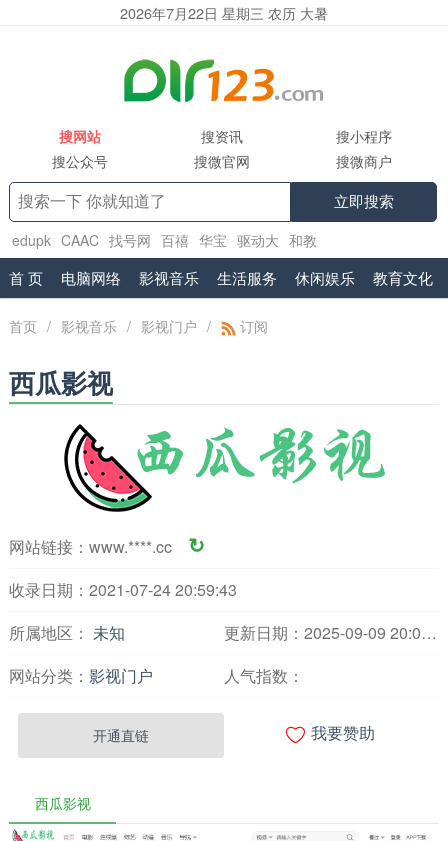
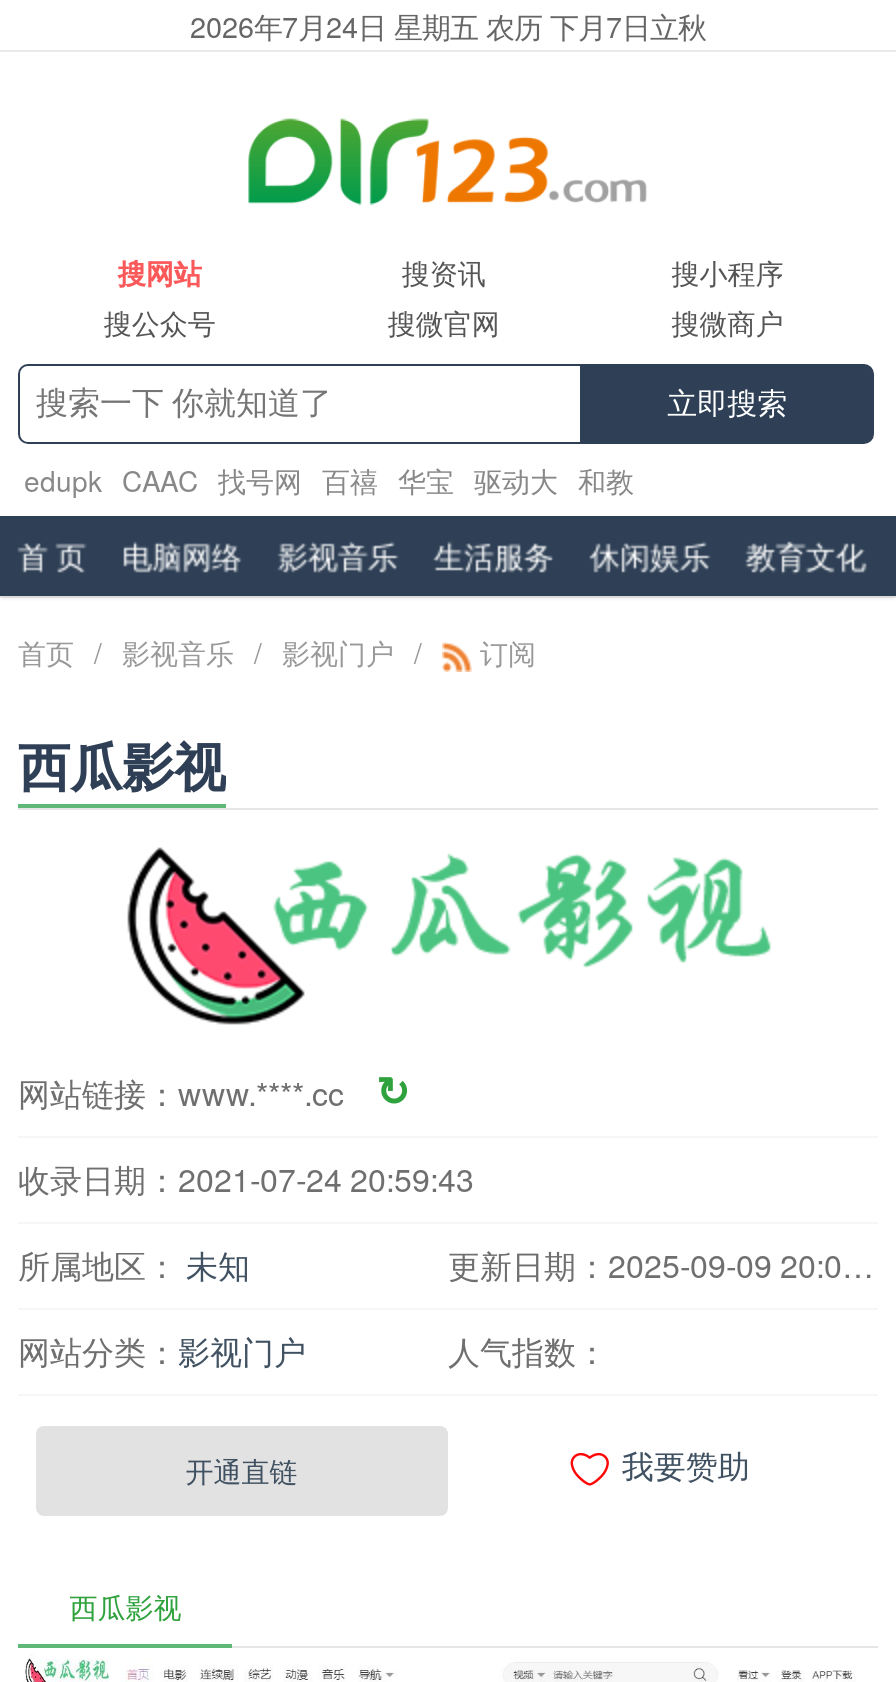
- 2026年7月22日 星期三 农历 大暑
+ 2026年7月24日 星期五 农历 下月7日立秋
